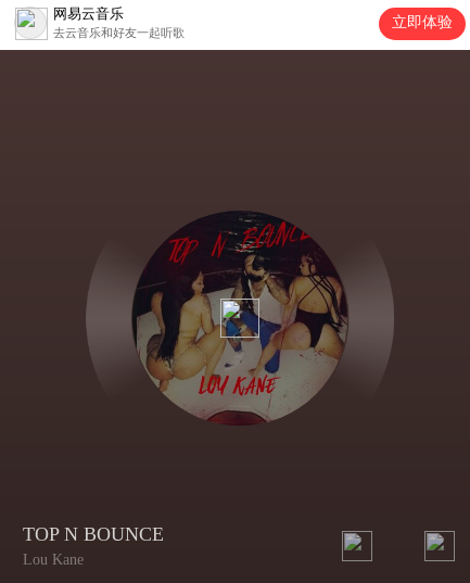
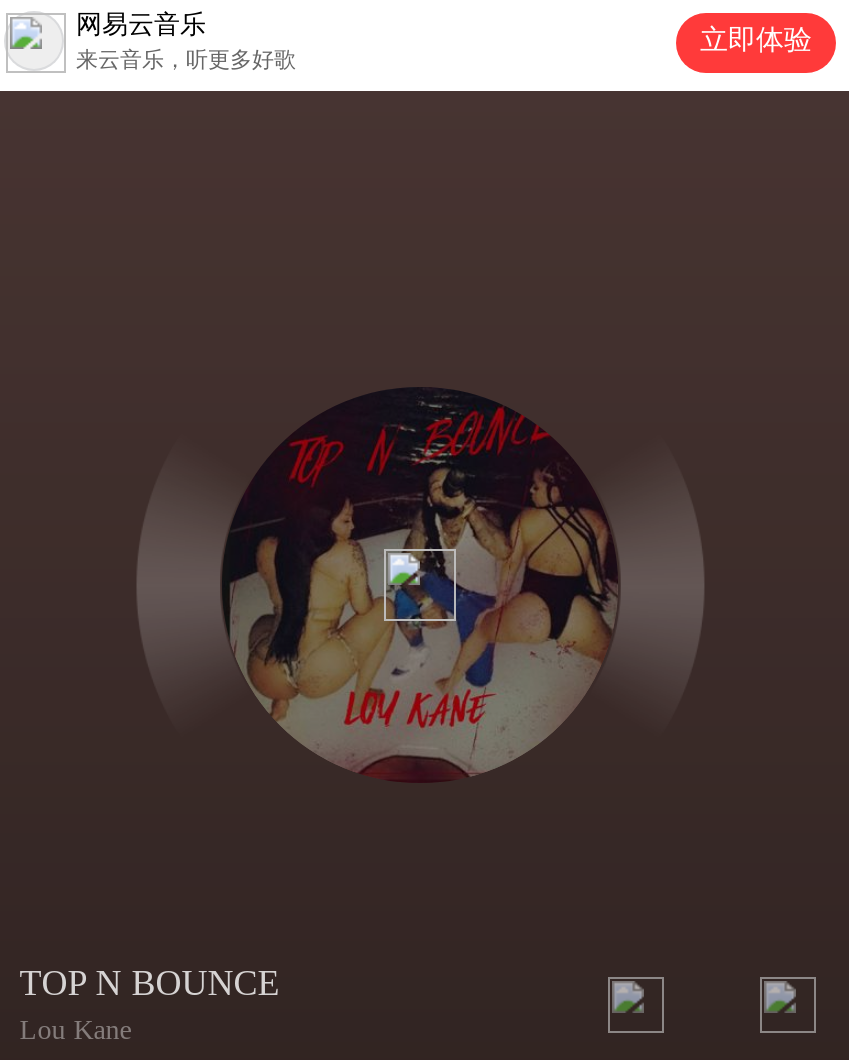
- 去云音乐和好友一起听歌
+ 来云音乐，听更多好歌
